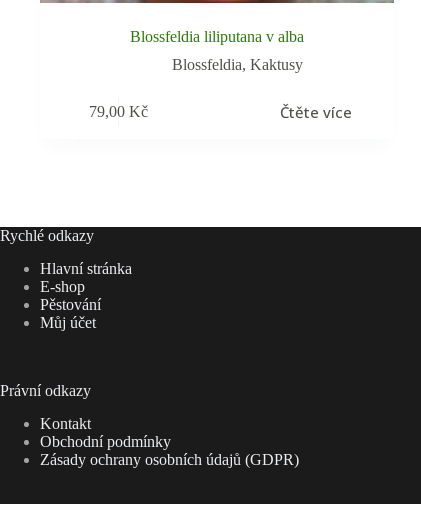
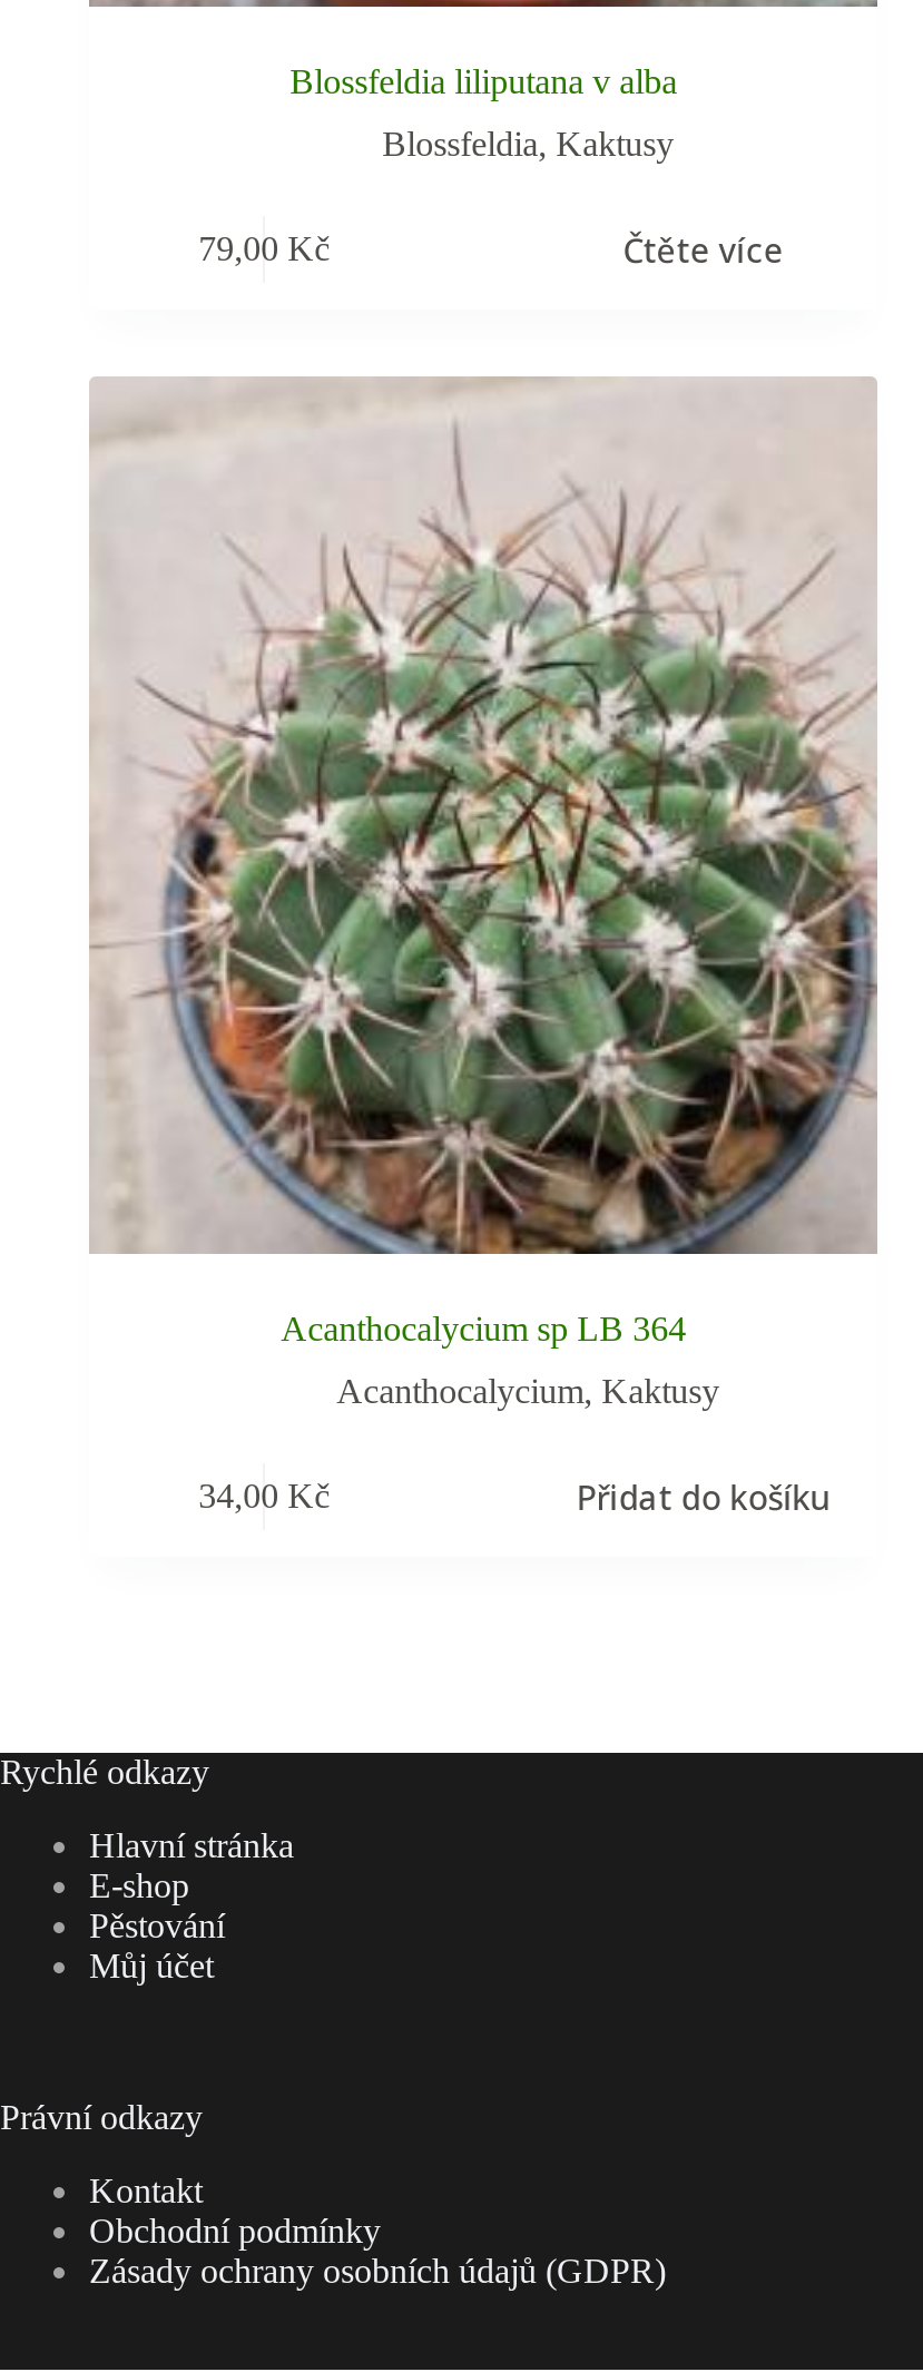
+ [image]
+ Acanthocalycium sp LB 364
+ Acanthocalycium, Kaktusy
+ 34,00 Kč
+ Přidat do košíku
